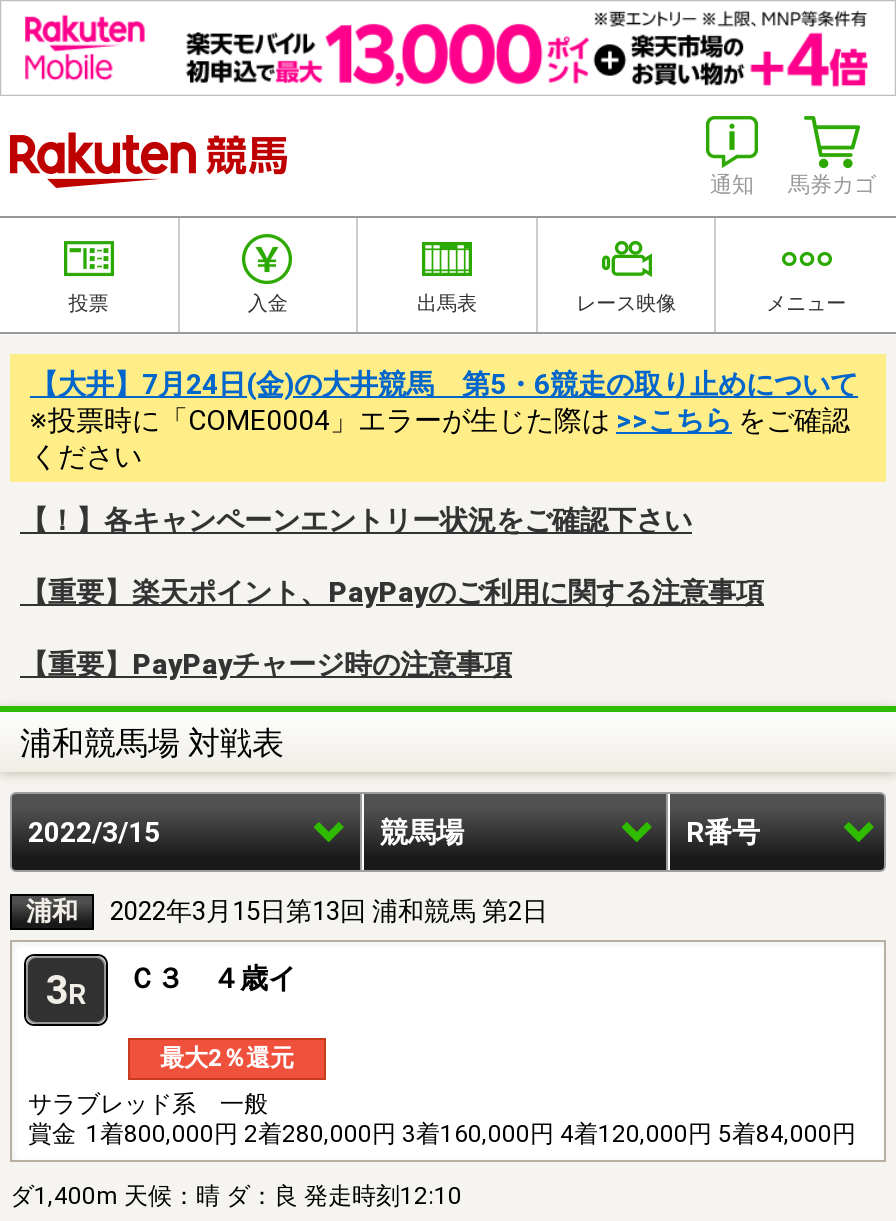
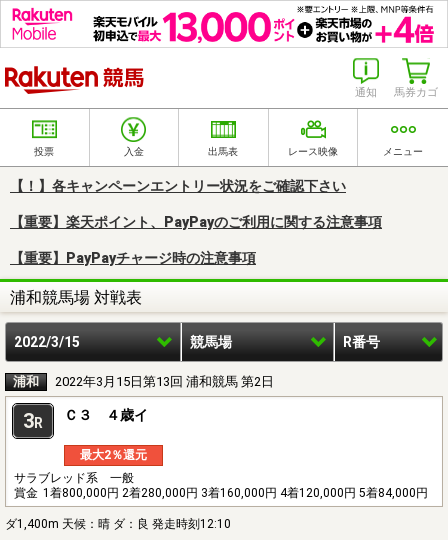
- 【大井】7月24日(金)の大井競馬 第5・6競走の取り止めについて
- ※投票時に「COME0004」エラーが生じた際は>>こちらをご確認
- ください
